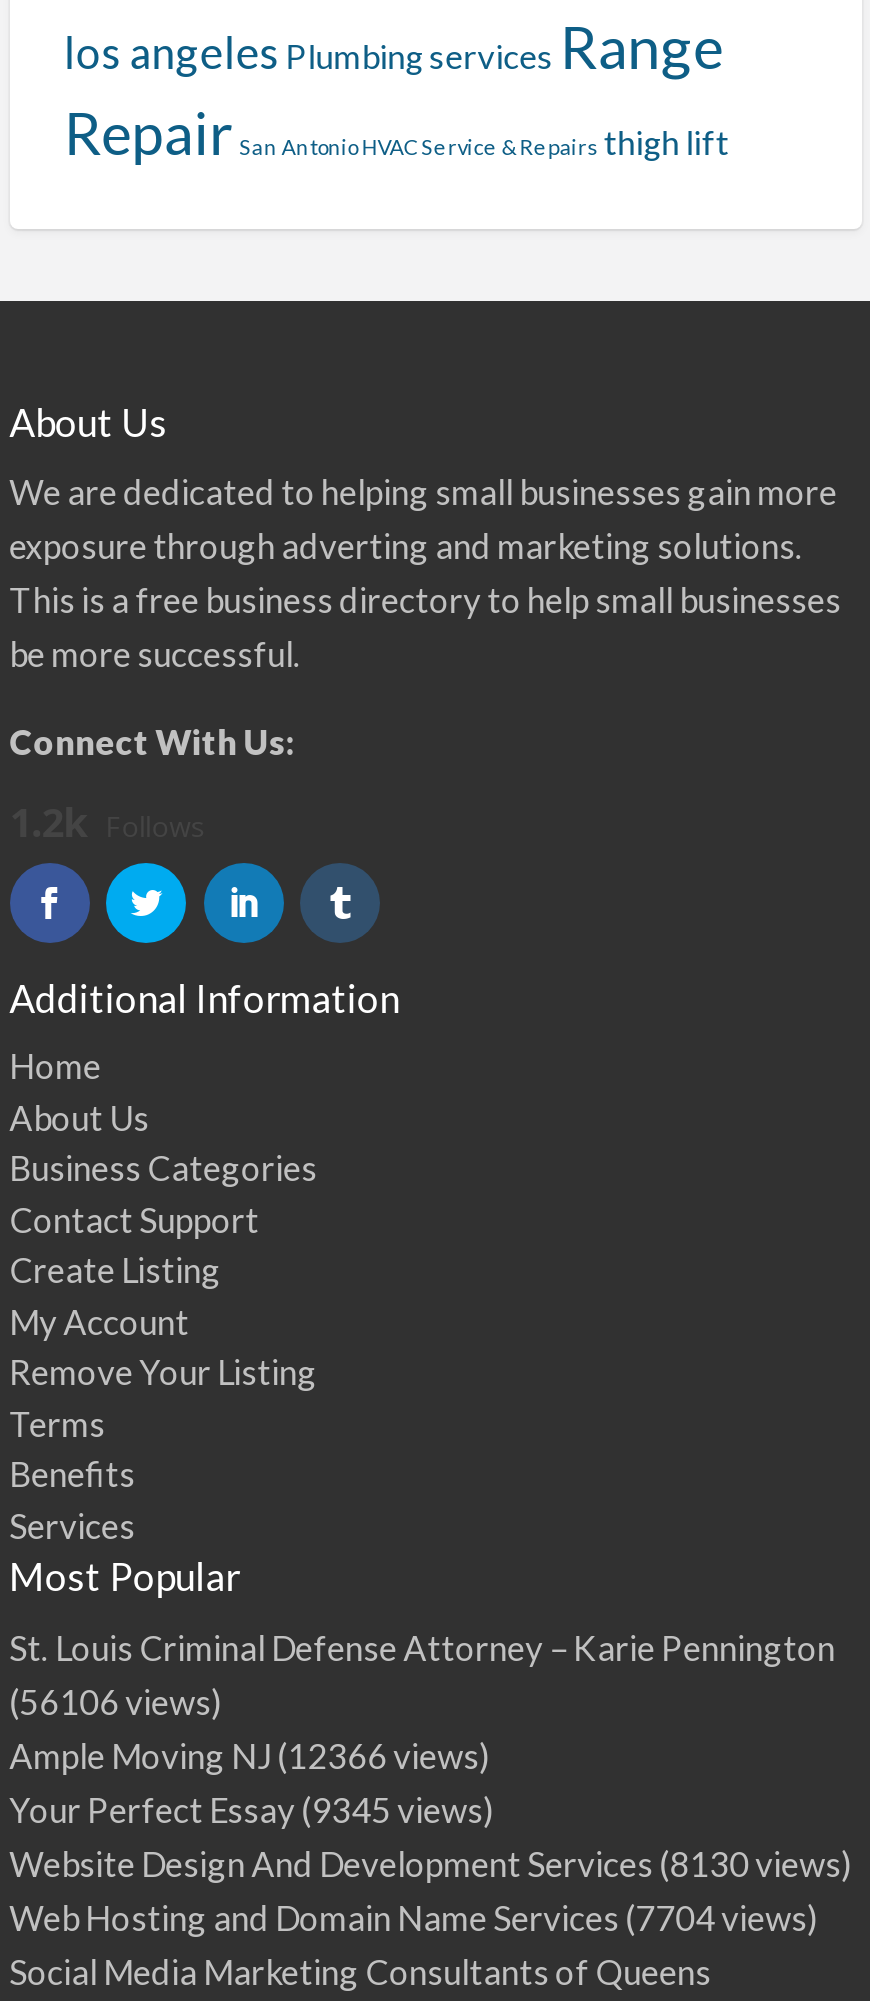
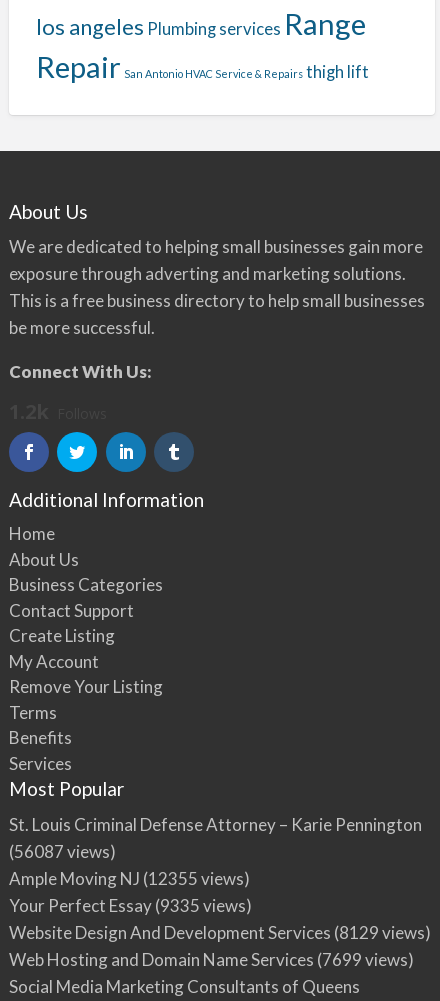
- (56106 views)
+ (56087 views)

- Ample Moving NJ (12366 views)
+ Ample Moving NJ (12355 views)

- Your Perfect Essay (9345 views)
+ Your Perfect Essay (9335 views)

- Website Design And Development Services (8130 views)
+ Website Design And Development Services (8129 views)

- Web Hosting and Domain Name Services (7704 views)
+ Web Hosting and Domain Name Services (7699 views)
